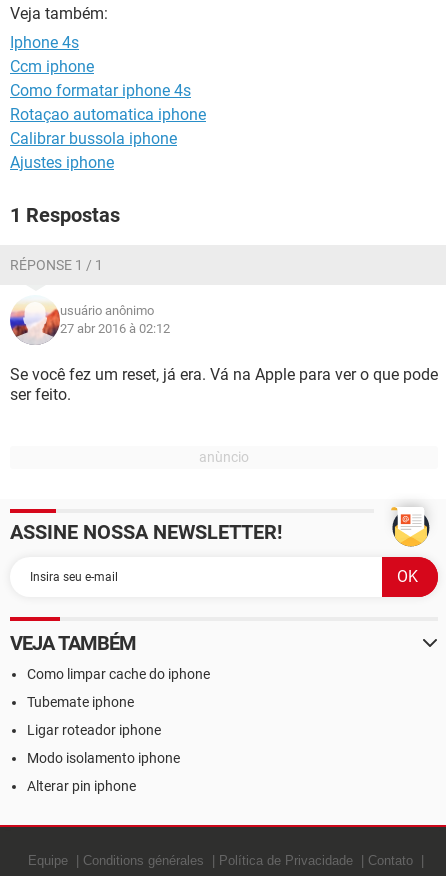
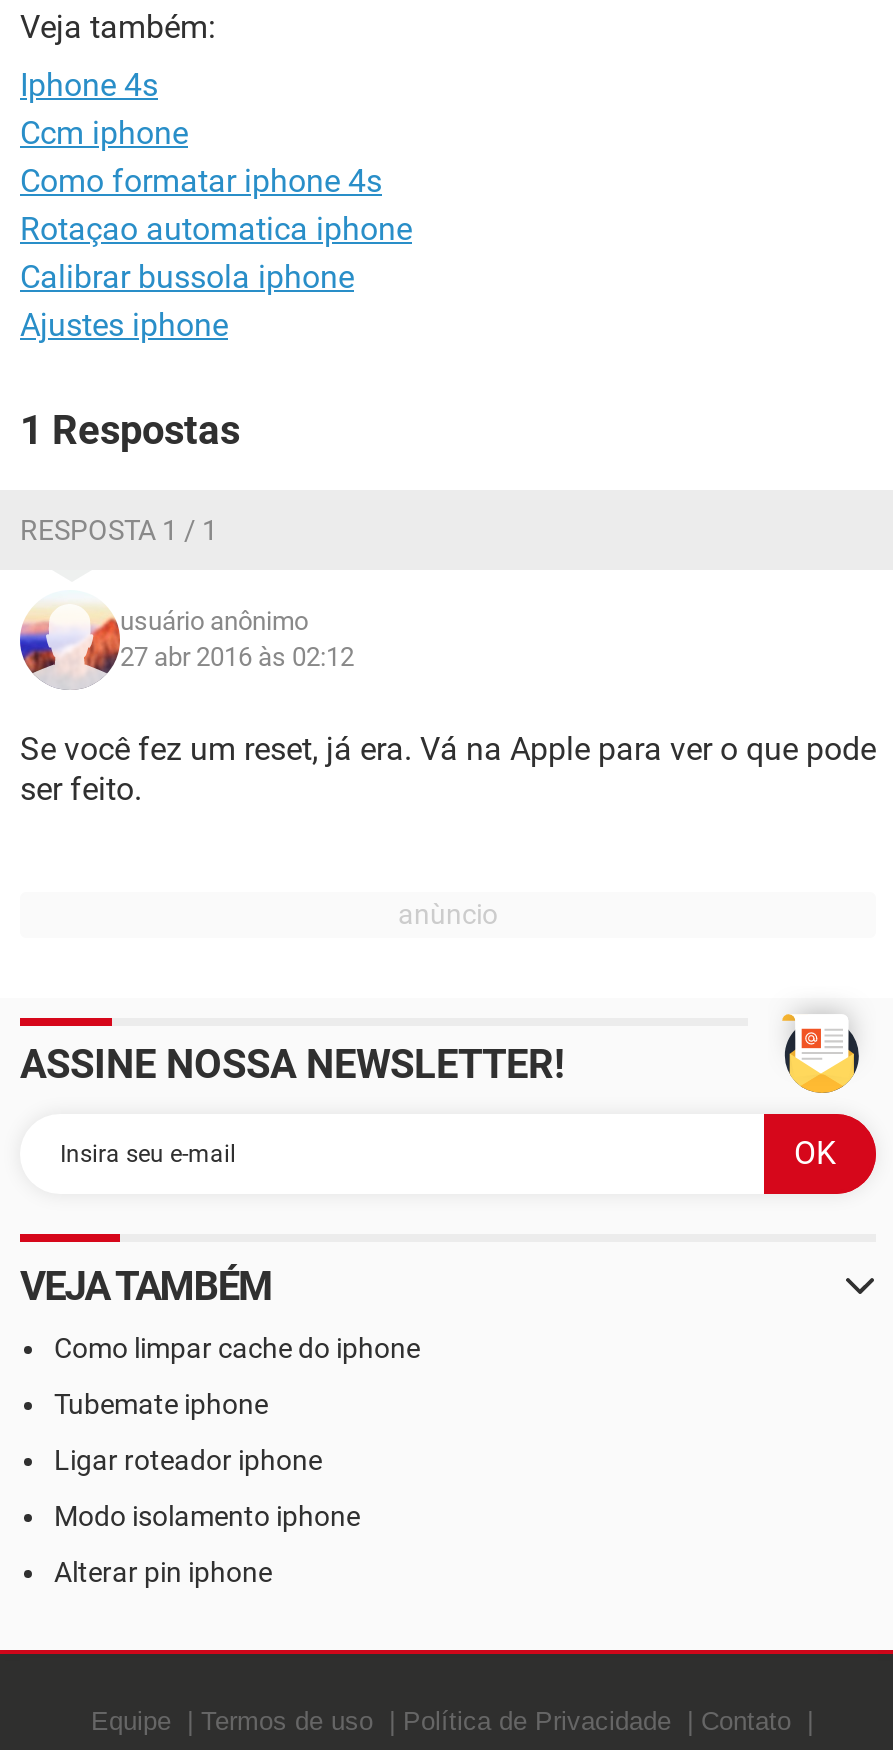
- RÉPONSE 1 / 1
+ RESPOSTA 1 / 1

- 27 abr 2016 à 02:12
+ 27 abr 2016 às 02:12

- Conditions générales
+ Termos de uso
